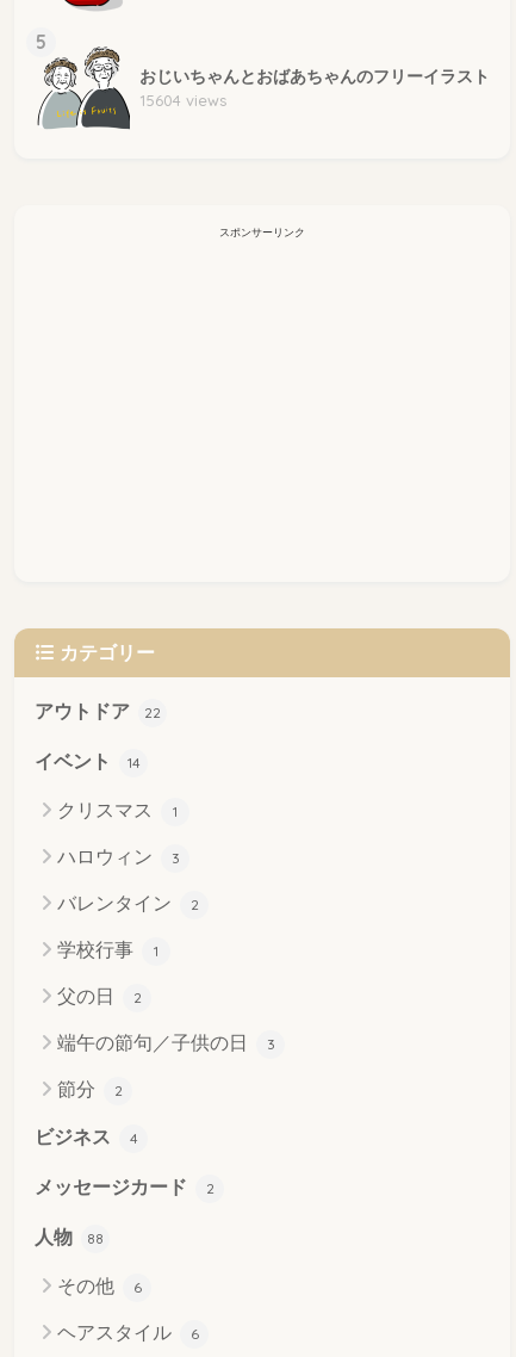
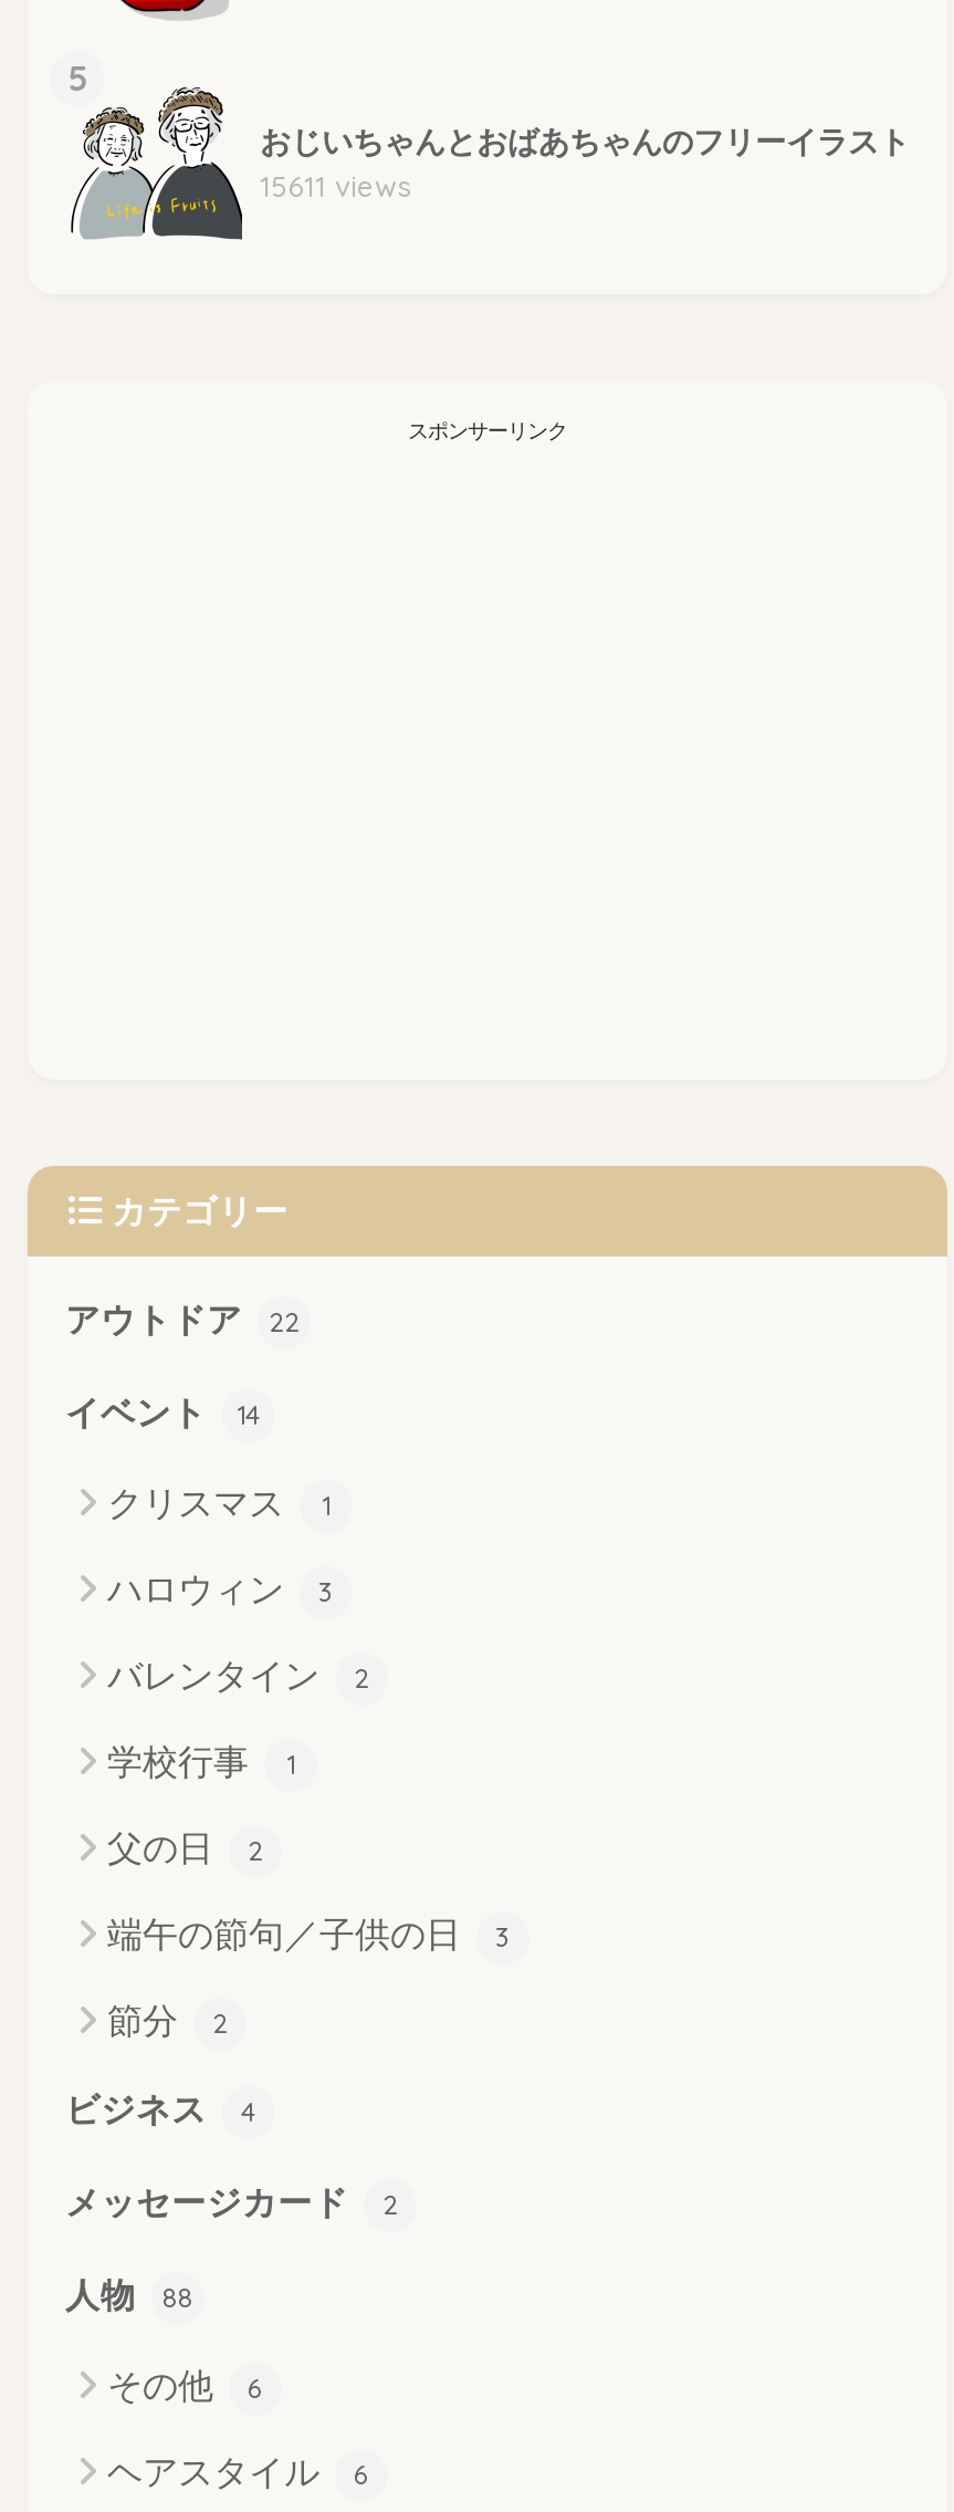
- 15604 views
+ 15611 views
